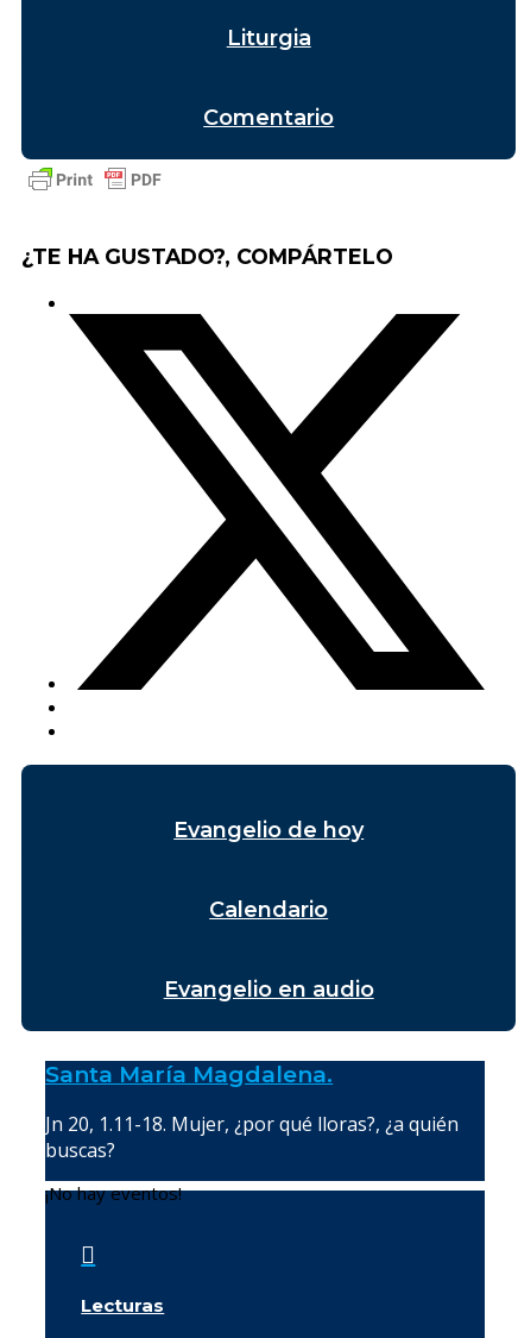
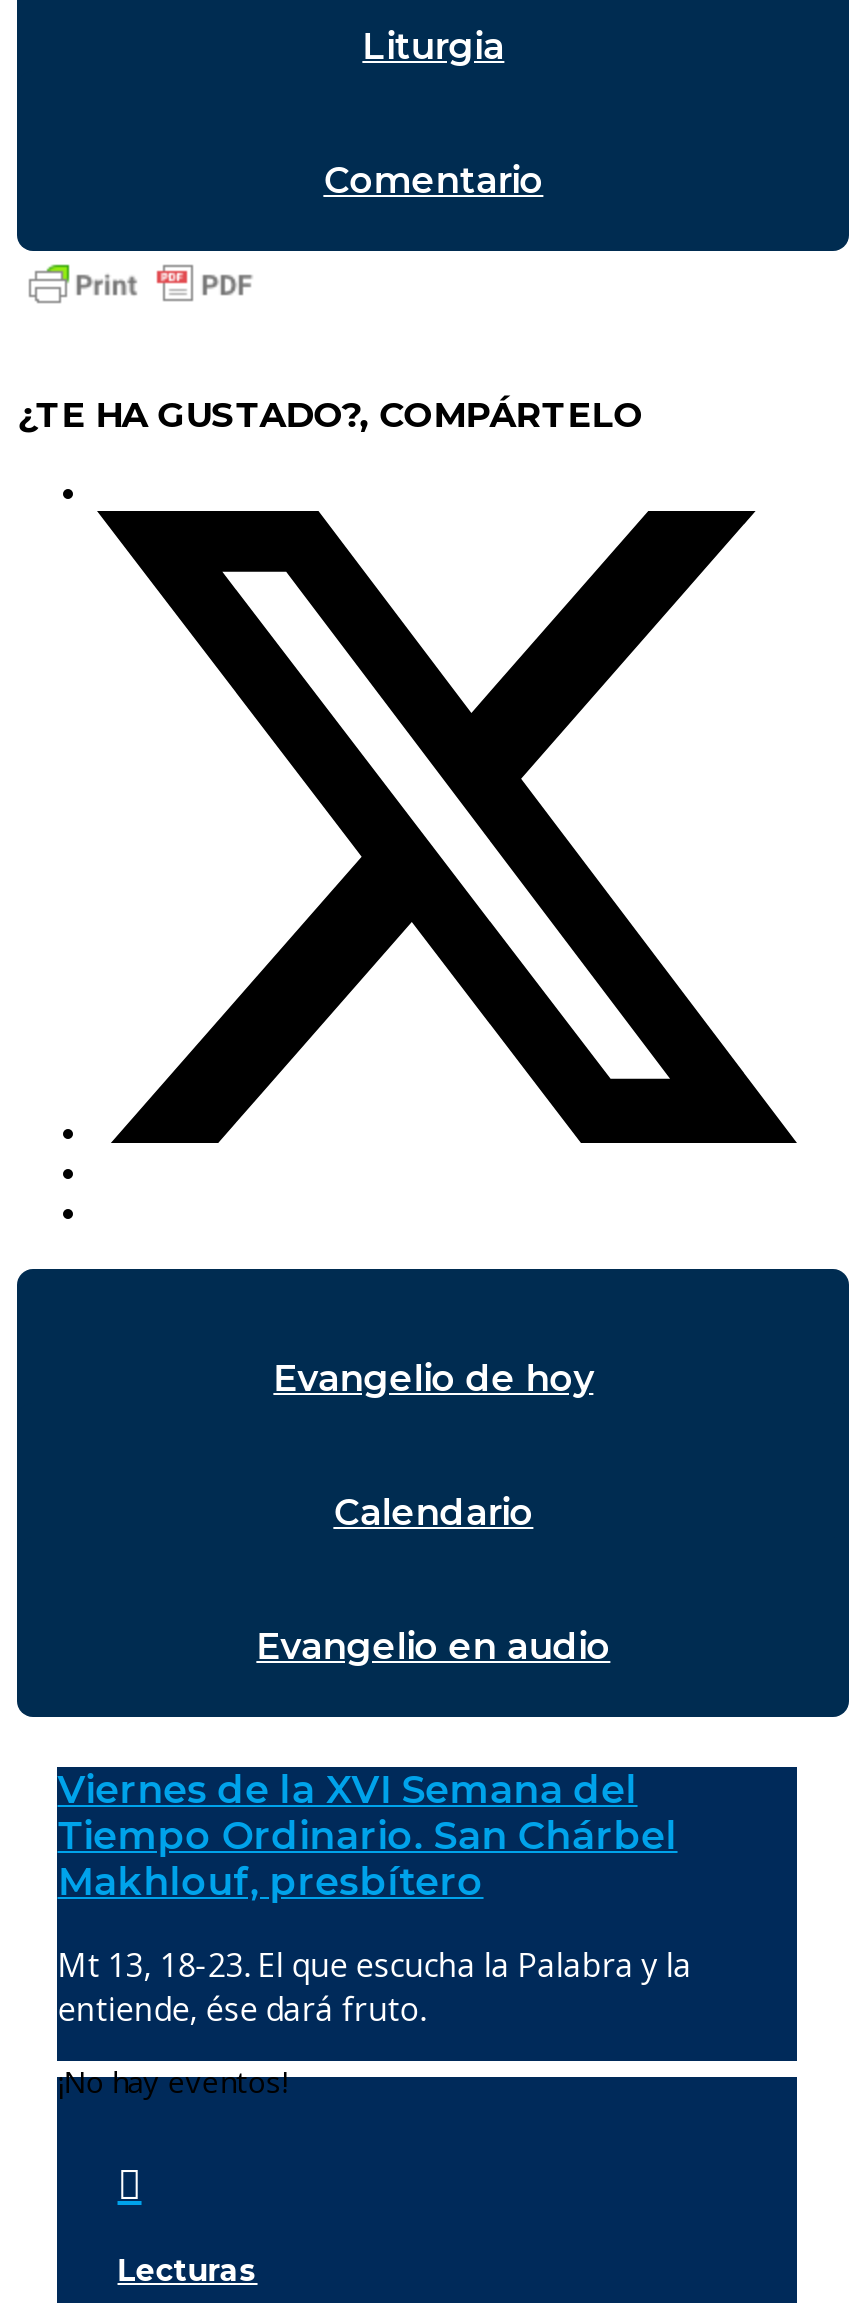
- Santa María Magdalena.
+ Viernes de la XVI Semana del
+ Tiempo Ordinario. San Chárbel
+ Makhlouf, presbítero

- Jn 20, 1.11-18. Mujer, ¿por qué lloras?, ¿a quién
- buscas?
+ Mt 13, 18-23. El que escucha la Palabra y la
+ entiende, ése dará fruto.
